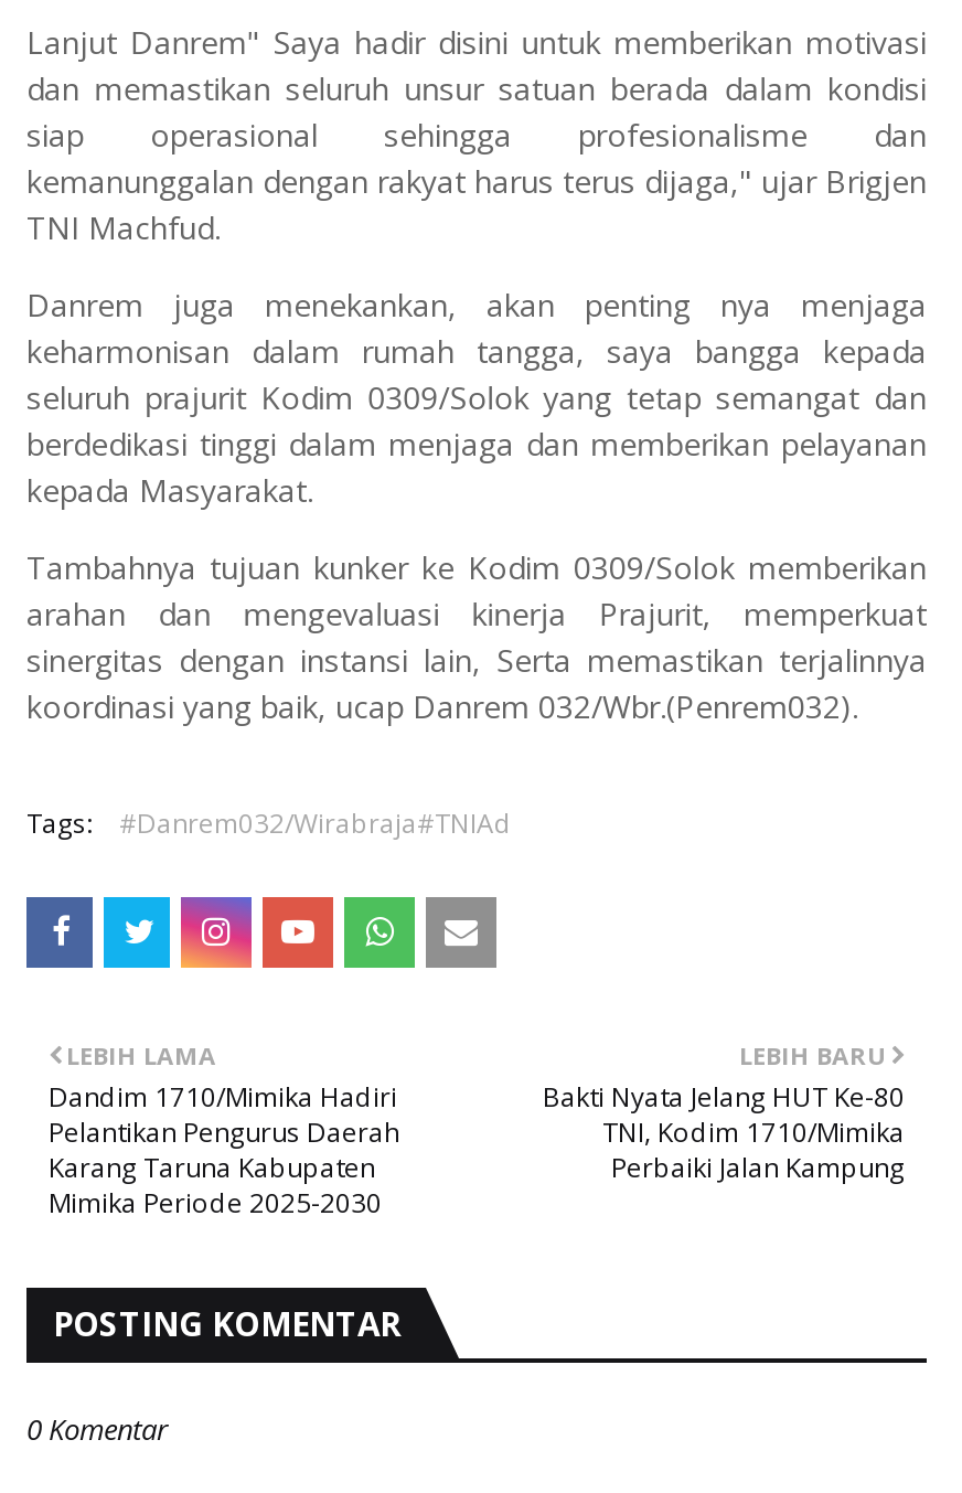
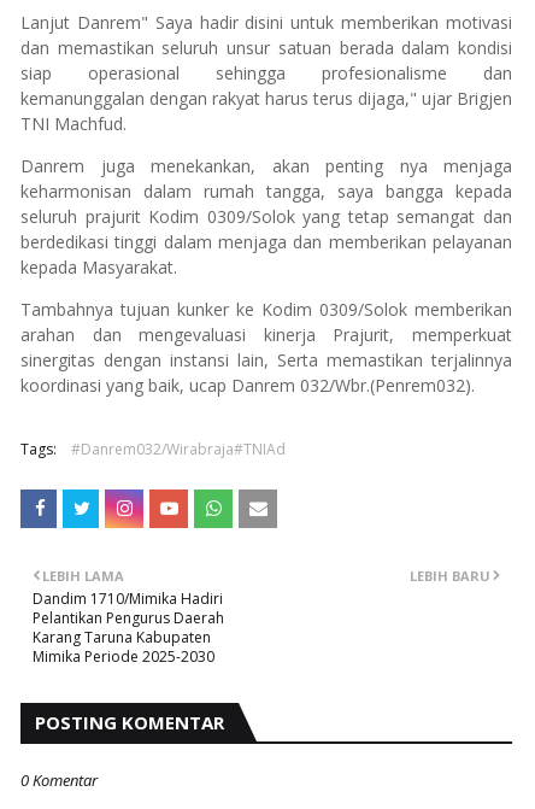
- Bakti Nyata Jelang HUT Ke-80
- TNI, Kodim 1710/Mimika
- Perbaiki Jalan Kampung
